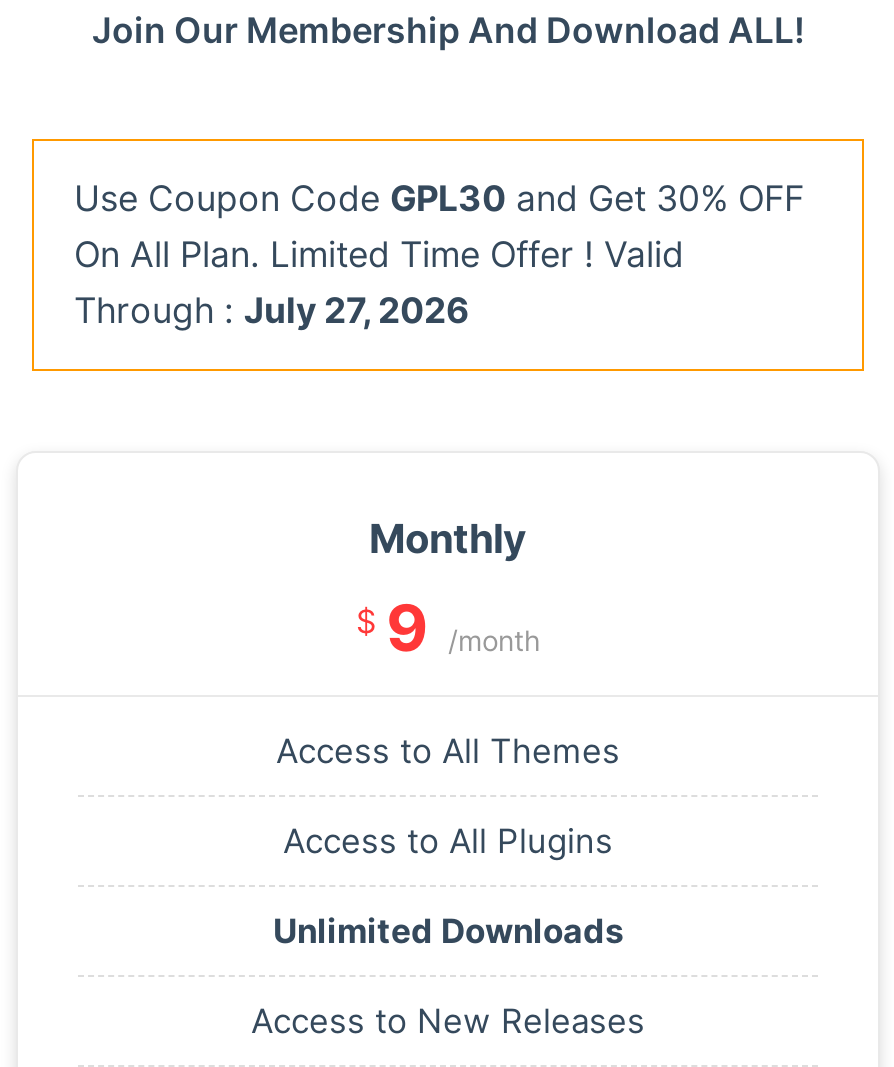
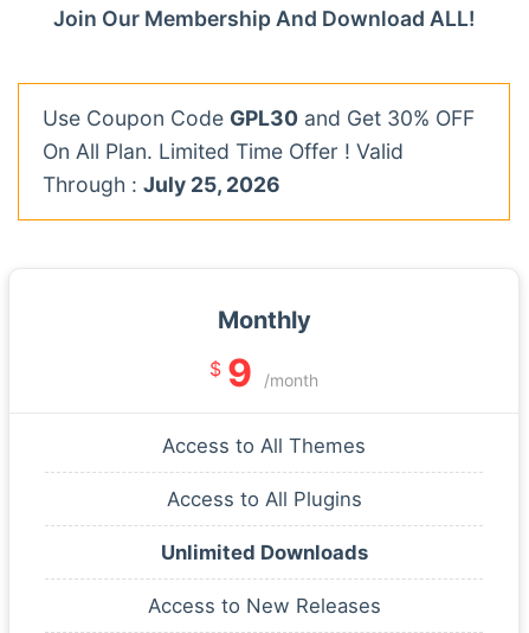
- Through : July 27, 2026
+ Through : July 25, 2026
